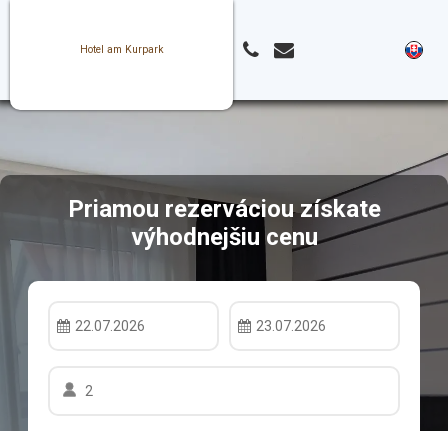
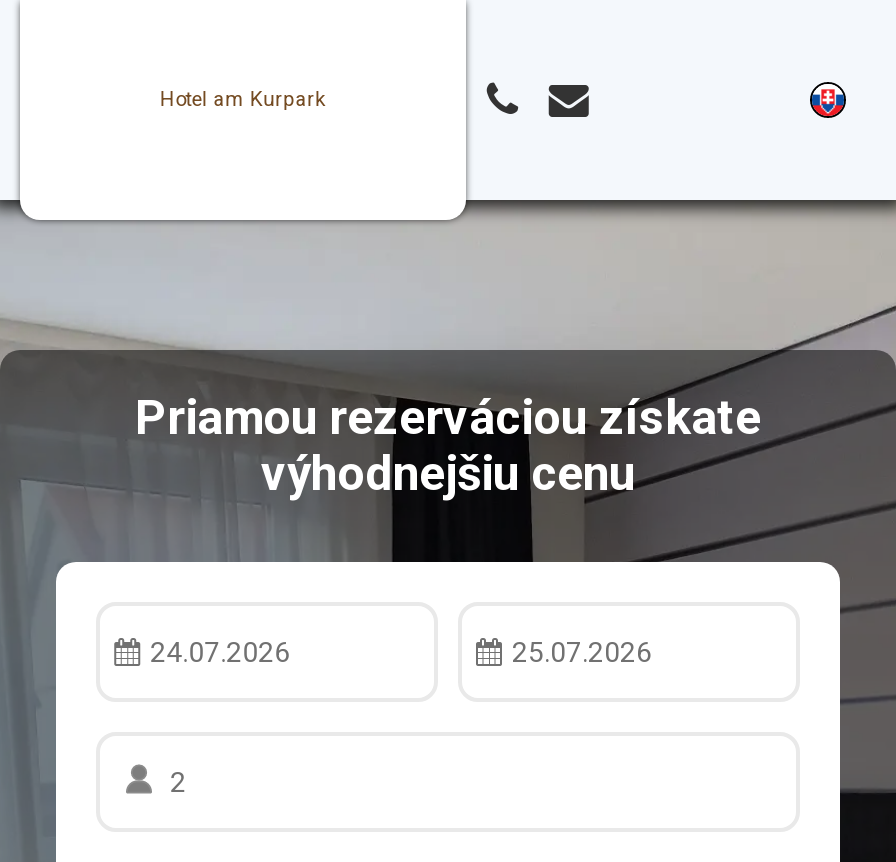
- 22.07.2026
+ 24.07.2026

- 23.07.2026
+ 25.07.2026
